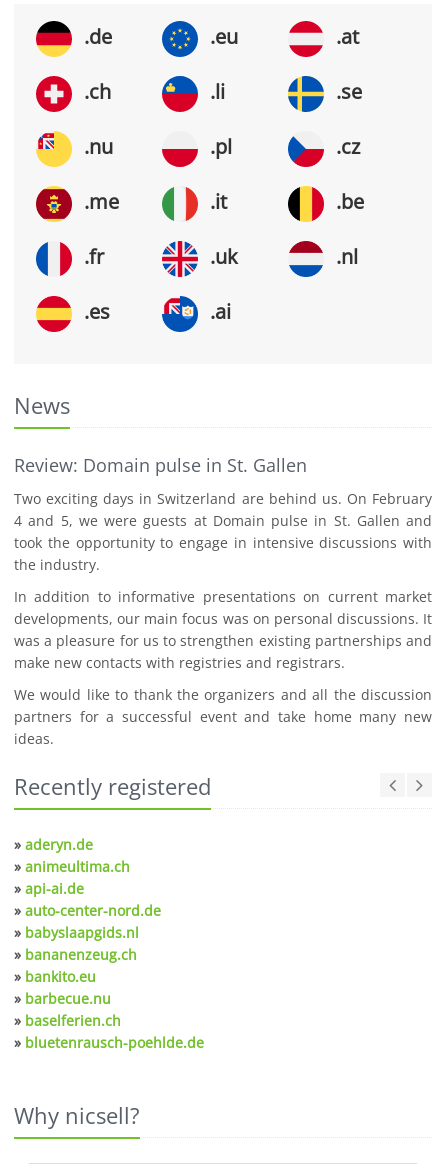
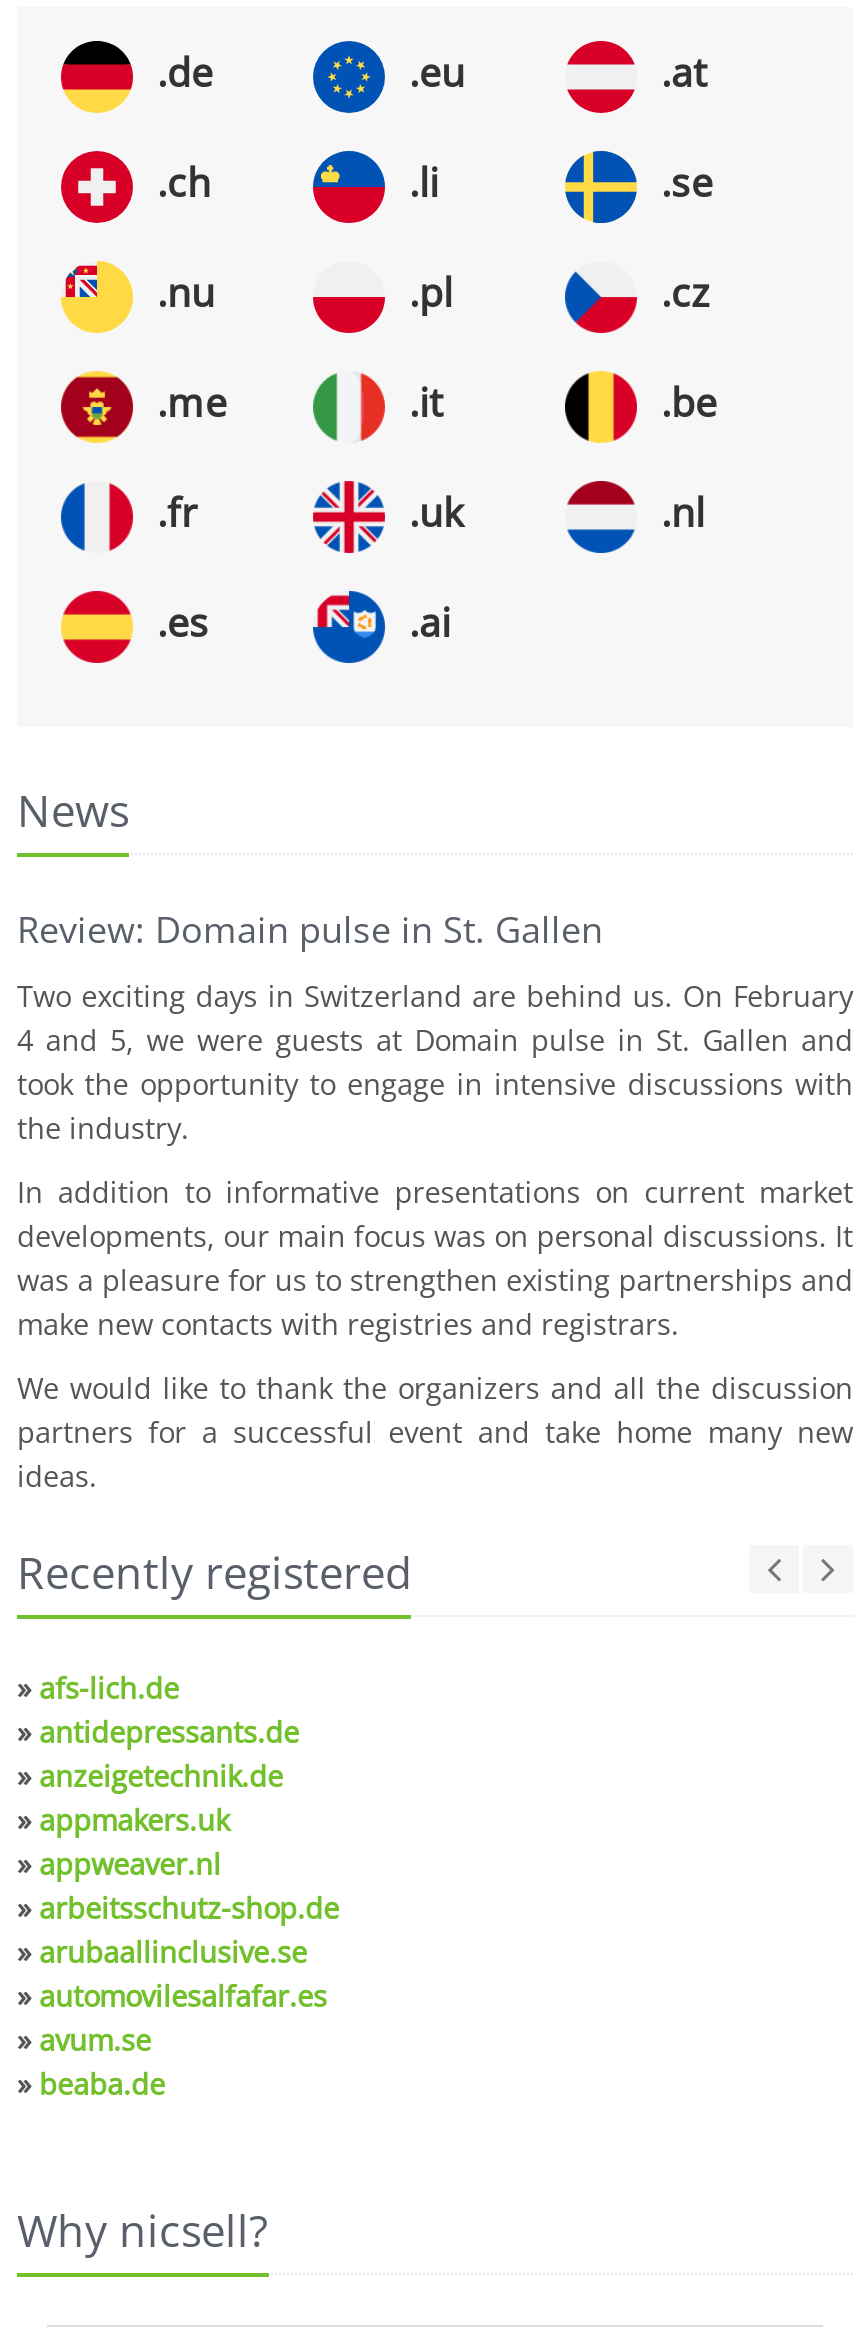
- » aderyn.de
- » animeultima.ch
- » api-ai.de
- » auto-center-nord.de
- » babyslaapgids.nl
- » bananenzeug.ch
- » bankito.eu
- » barbecue.nu
- » baselferien.ch
- » bluetenrausch-poehlde.de
+ » afs-lich.de
+ » antidepressants.de
+ » anzeigetechnik.de
+ » appmakers.uk
+ » appweaver.nl
+ » arbeitsschutz-shop.de
+ » arubaallinclusive.se
+ » automovilesalfafar.es
+ » avum.se
+ » beaba.de
